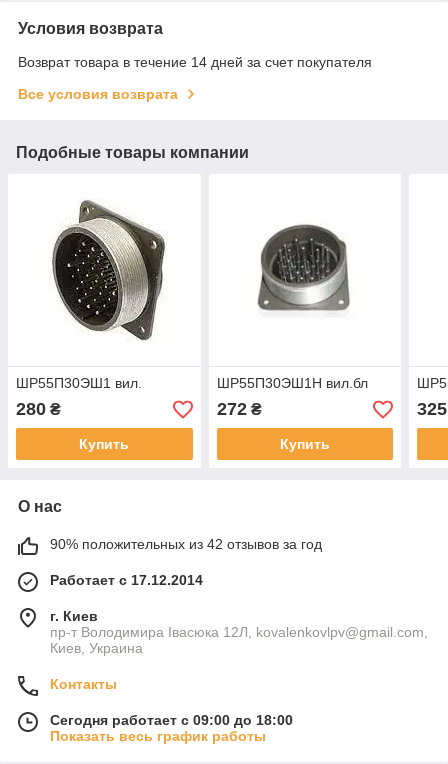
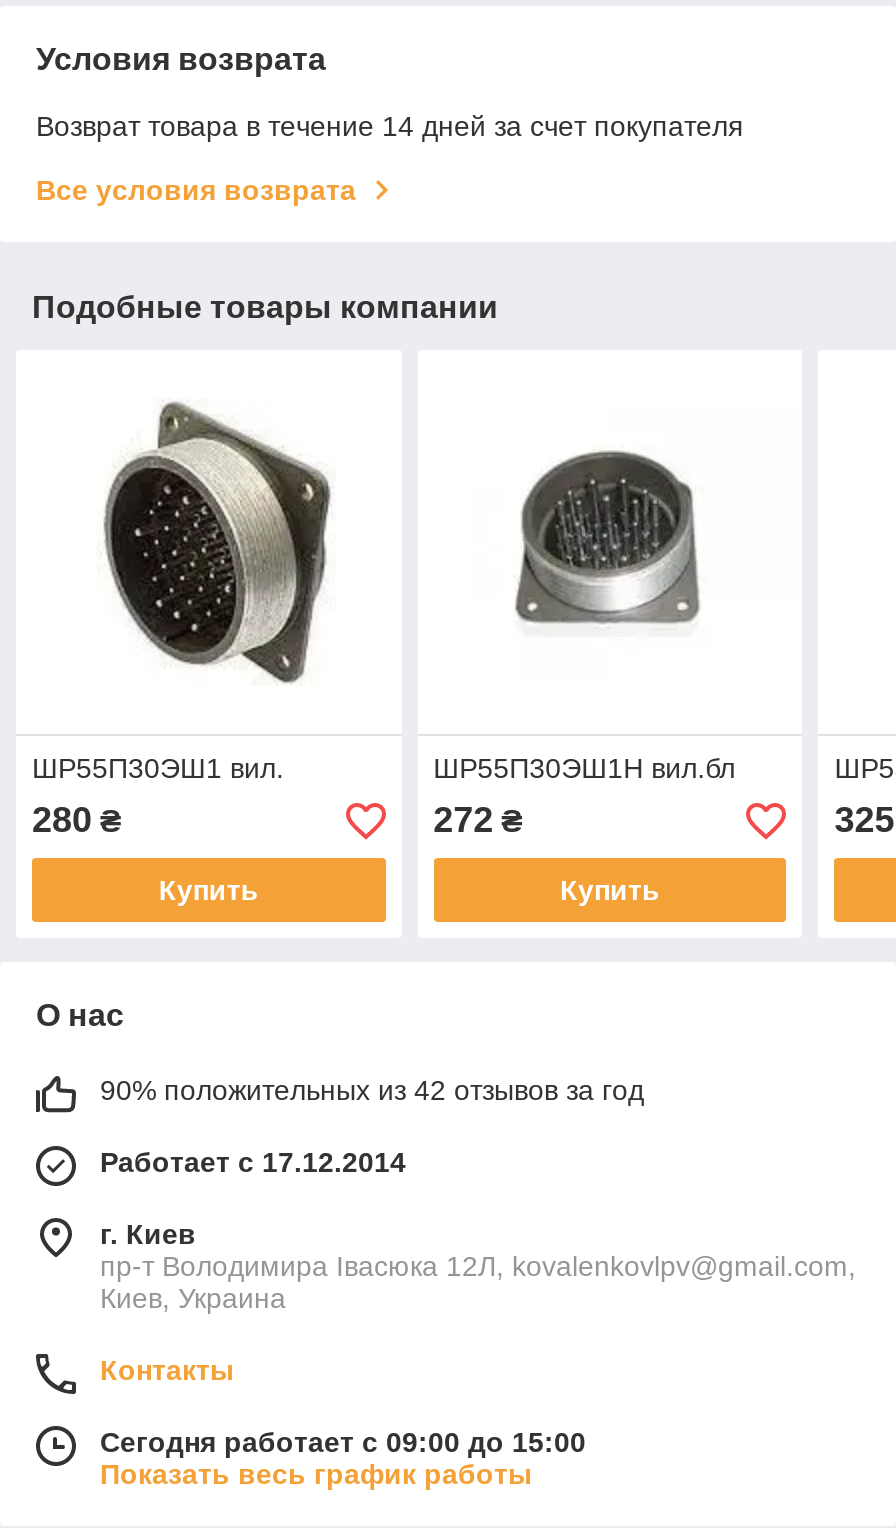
- Сегодня работает с 09:00 до 18:00
+ Сегодня работает с 09:00 до 15:00
